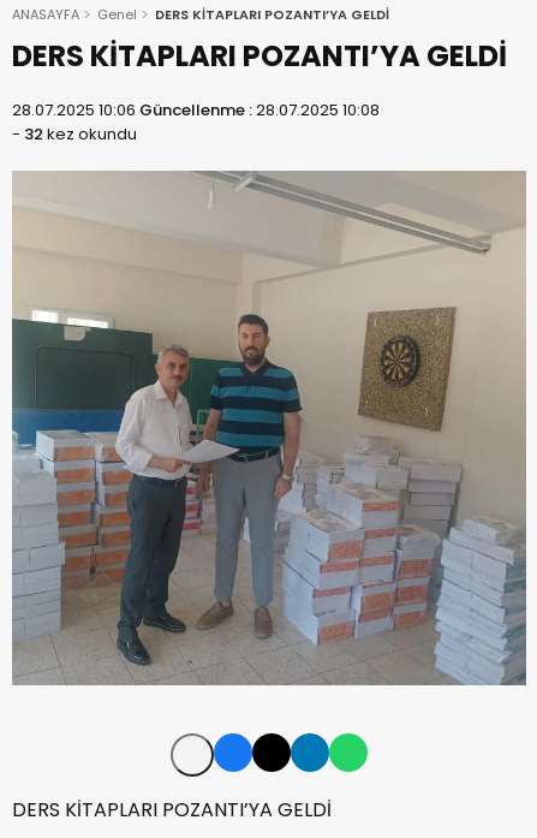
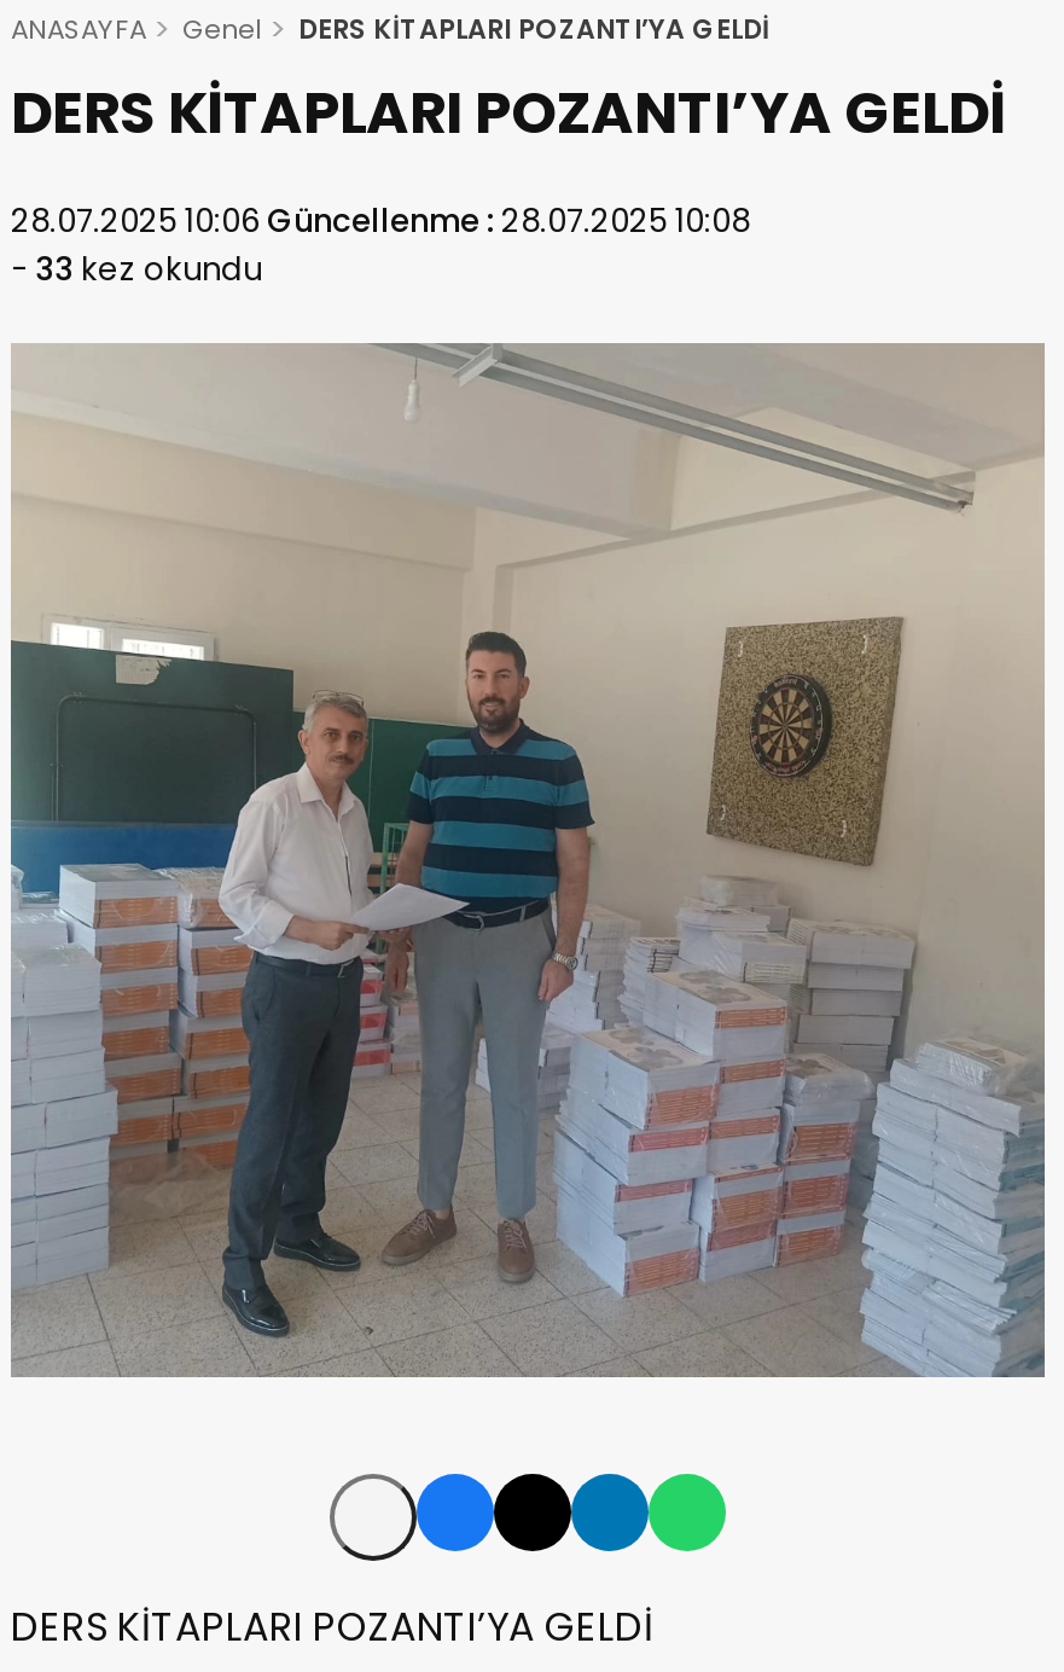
- - 32 kez okundu
+ - 33 kez okundu
